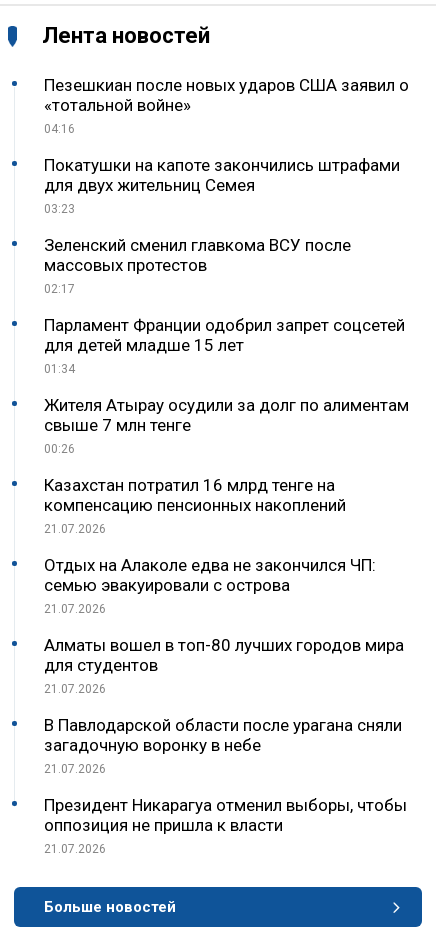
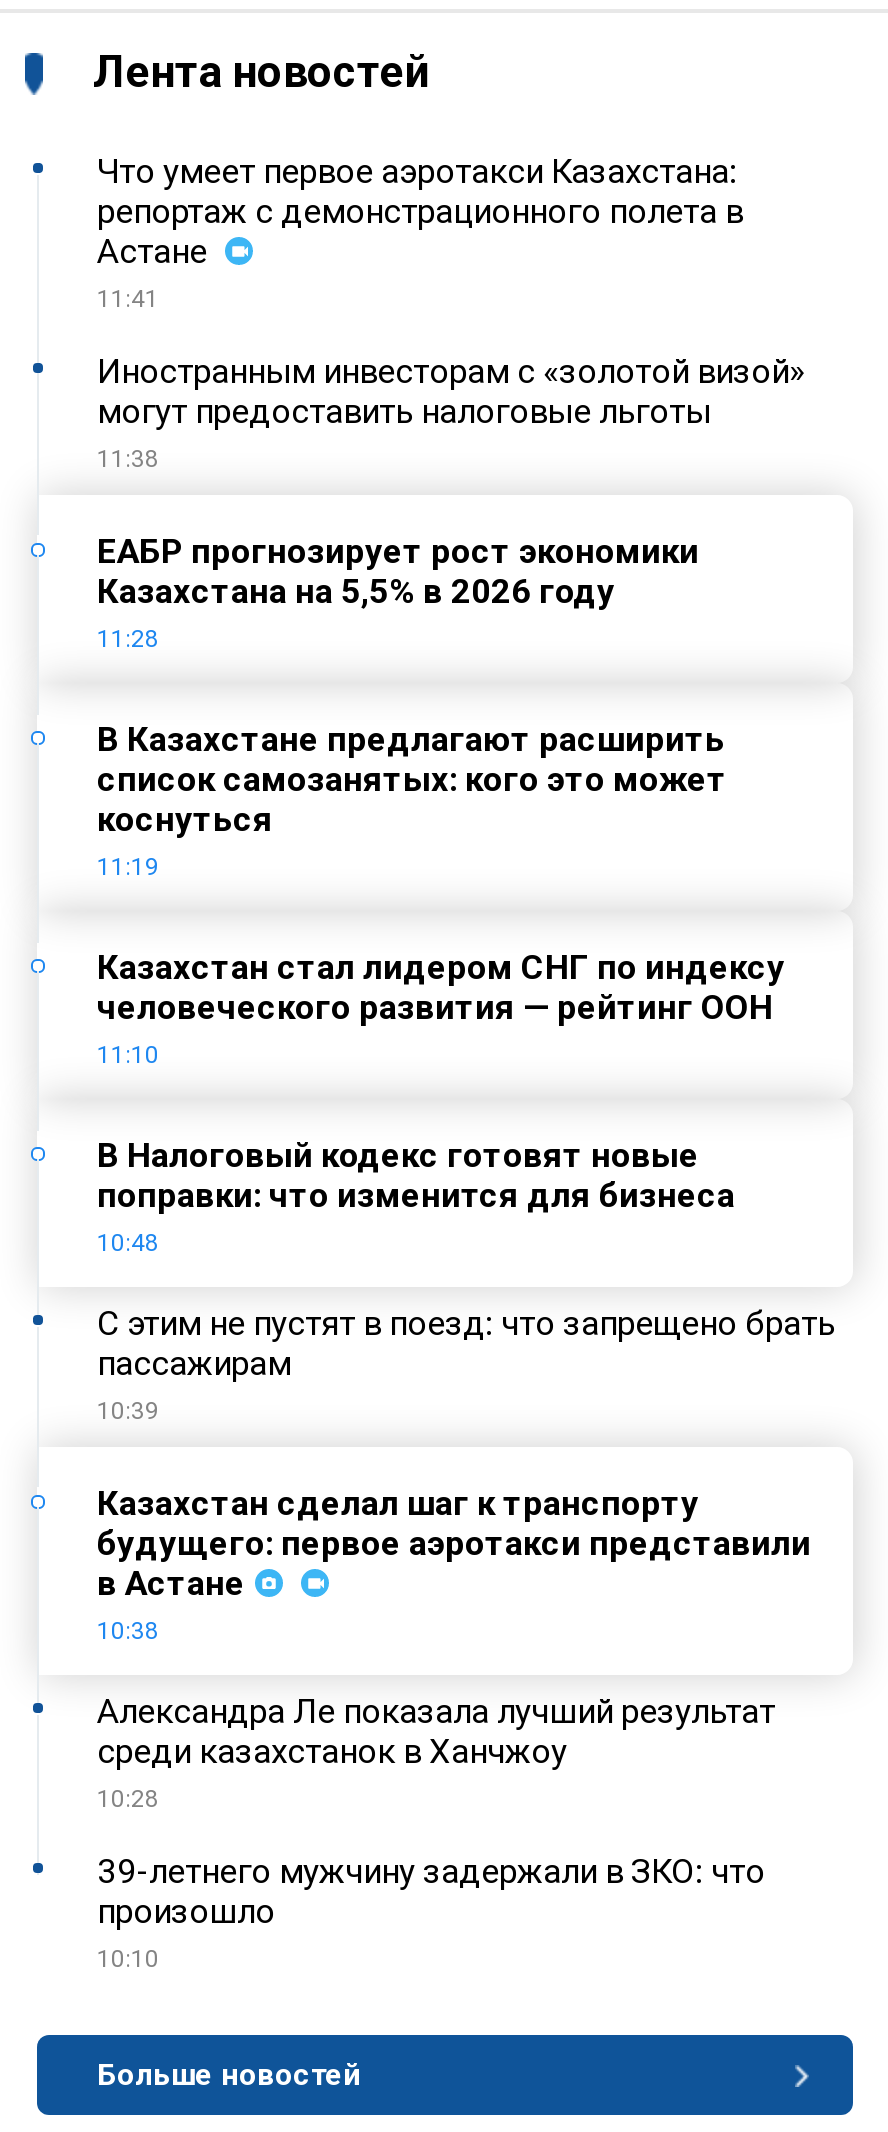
- Пезешкиан после новых ударов США заявил о
- «тотальной войне»
- 04:16
+ Что умеет первое аэротакси Казахстана:
+ репортаж с демонстрационного полета в
+ Астане
+ 11:41

- Покатушки на капоте закончились штрафами
- для двух жительниц Семея
- 03:23
+ Иностранным инвесторам с «золотой визой»
+ могут предоставить налоговые льготы
+ 11:38

- Зеленский сменил главкома ВСУ после
- массовых протестов
- 02:17
+ ЕАБР прогнозирует рост экономики
+ Казахстана на 5,5% в 2026 году
+ 11:28

- Парламент Франции одобрил запрет соцсетей
- для детей младше 15 лет
- 01:34
+ В Казахстане предлагают расширить
+ список самозанятых: кого это может
+ коснуться
+ 11:19

- Жителя Атырау осудили за долг по алиментам
- свыше 7 млн тенге
- 00:26
+ Казахстан стал лидером СНГ по индексу
+ человеческого развития — рейтинг ООН
+ 11:10

- Казахстан потратил 16 млрд тенге на
- компенсацию пенсионных накоплений
- 21.07.2026
+ В Налоговый кодекс готовят новые
+ поправки: что изменится для бизнеса
+ 10:48

- Отдых на Алаколе едва не закончился ЧП:
- семью эвакуировали с острова
- 21.07.2026
+ С этим не пустят в поезд: что запрещено брать
+ пассажирам
+ 10:39

- Алматы вошел в топ-80 лучших городов мира
- для студентов
- 21.07.2026
+ Казахстан сделал шаг к транспорту
+ будущего: первое аэротакси представили
+ в Астане
+ 10:38

- В Павлодарской области после урагана сняли
- загадочную воронку в небе
- 21.07.2026
+ Александра Ле показала лучший результат
+ среди казахстанок в Ханчжоу
+ 10:28

- Президент Никарагуа отменил выборы, чтобы
- оппозиция не пришла к власти
- 21.07.2026
+ 39-летнего мужчину задержали в ЗКО: что
+ произошло
+ 10:10
